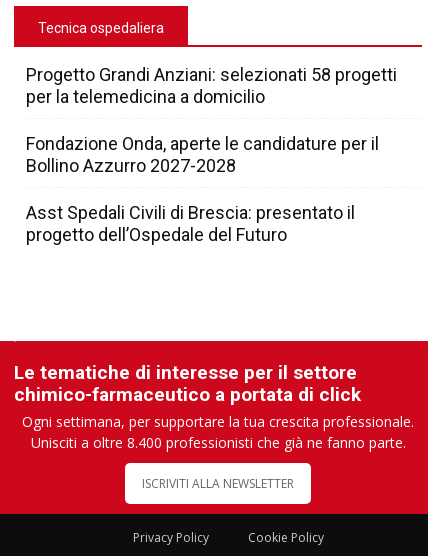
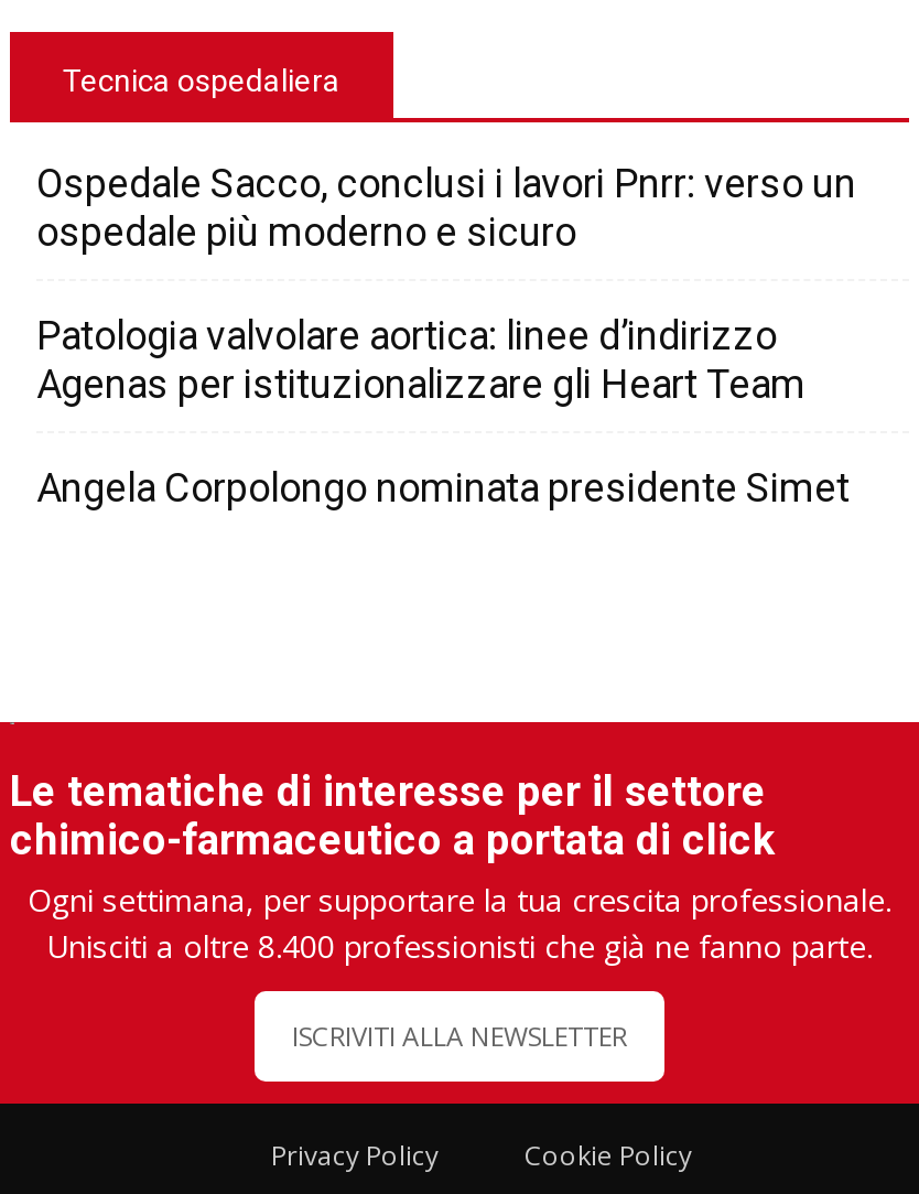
- Progetto Grandi Anziani: selezionati 58 progetti
- per la telemedicina a domicilio
+ Ospedale Sacco, conclusi i lavori Pnrr: verso un
+ ospedale più moderno e sicuro

- Fondazione Onda, aperte le candidature per il
- Bollino Azzurro 2027-2028
+ Patologia valvolare aortica: linee d’indirizzo
+ Agenas per istituzionalizzare gli Heart Team

- Asst Spedali Civili di Brescia: presentato il
- progetto dell’Ospedale del Futuro
+ Angela Corpolongo nominata presidente Simet
